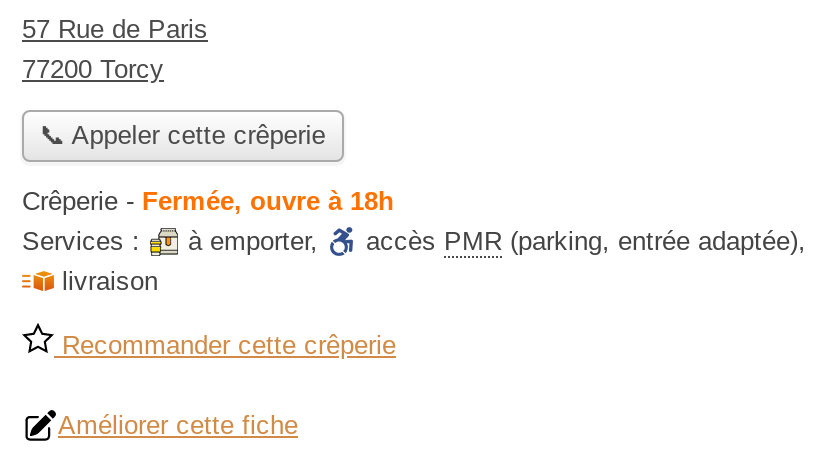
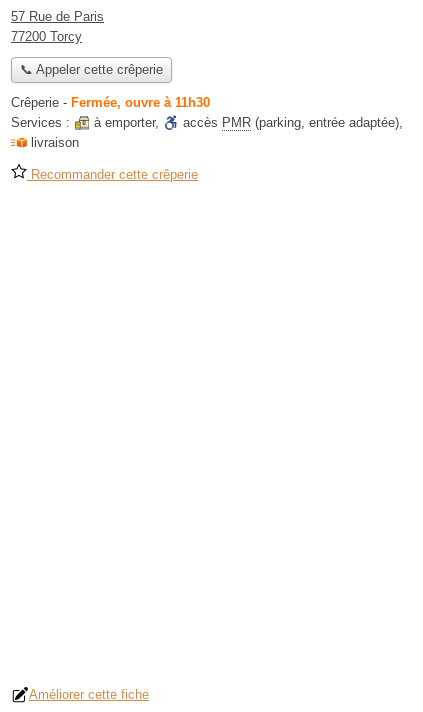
- Crêperie - Fermée, ouvre à 18h
+ Crêperie - Fermée, ouvre à 11h30
